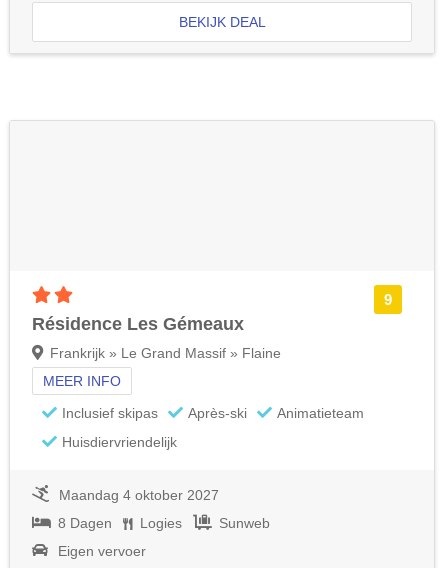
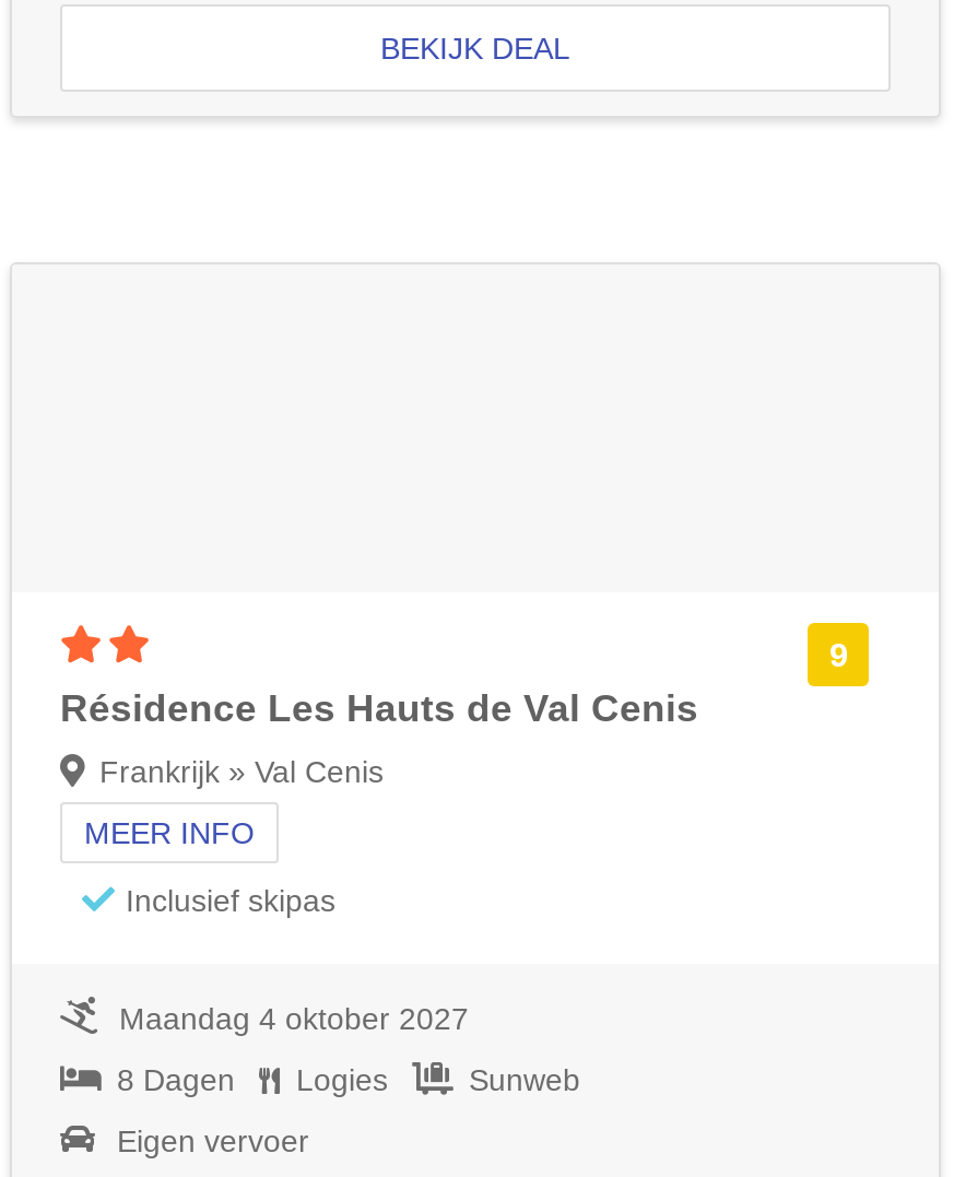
- Résidence Les Gémeaux
+ Résidence Les Hauts de Val Cenis

- Frankrijk » Le Grand Massif » Flaine
+ Frankrijk » Val Cenis

- Après-ski
- Animatieteam
- Huisdiervriendelijk
